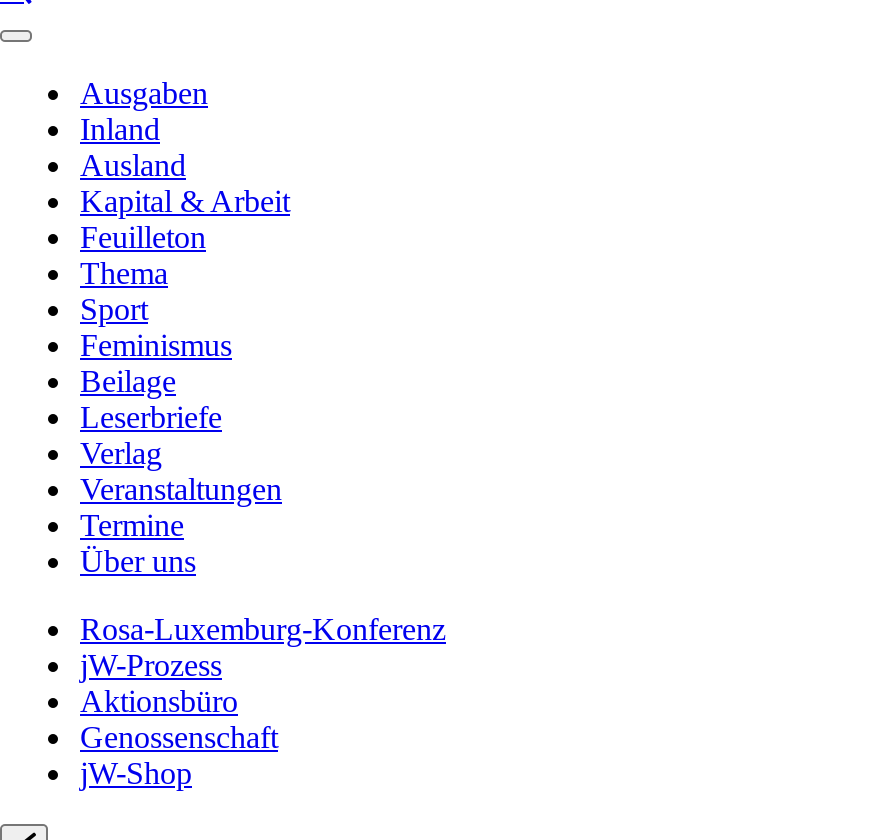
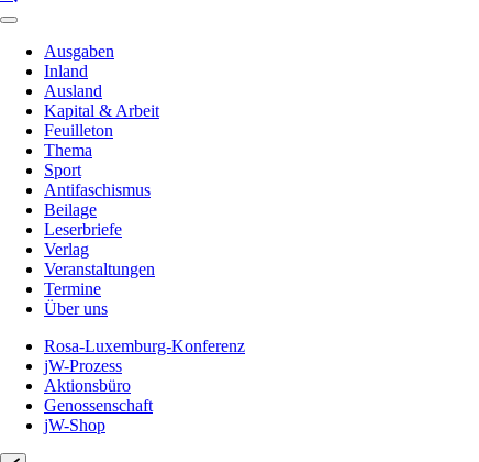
- Feminismus
+ Antifaschismus
